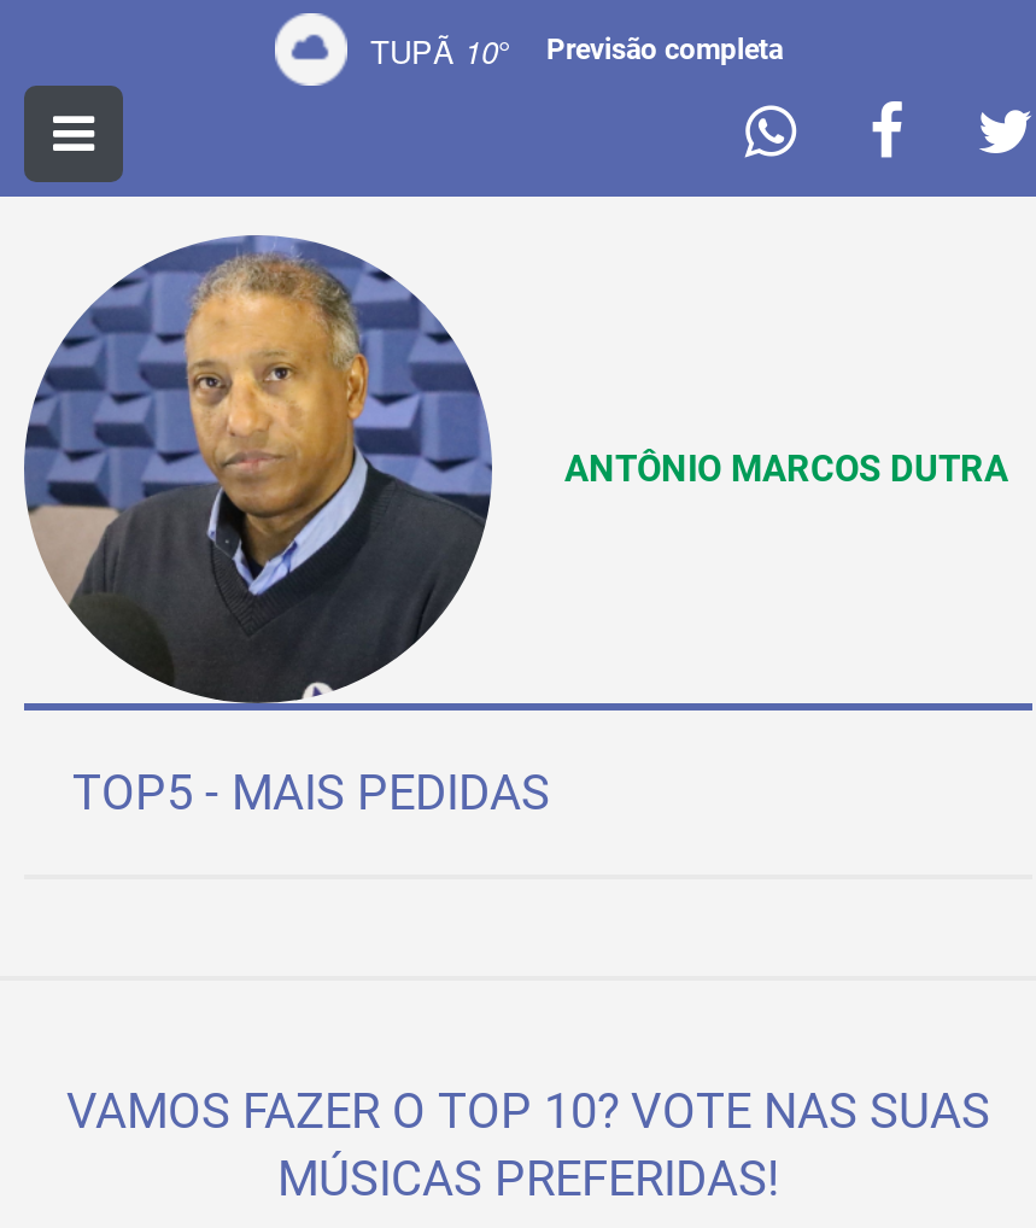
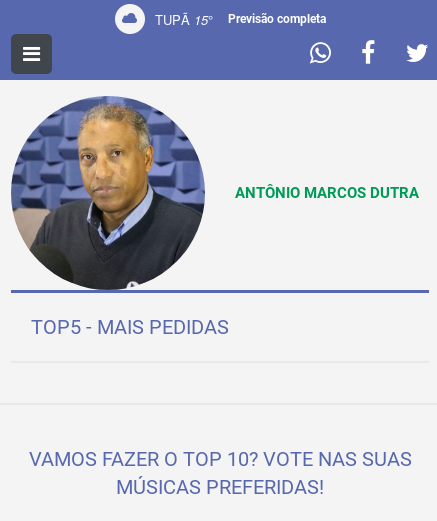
- TUPÃ 10° Previsão completa
+ TUPÃ 15° Previsão completa
